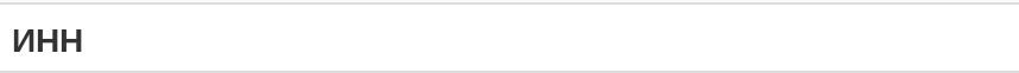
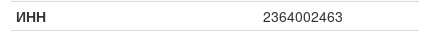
+ 2364002463
